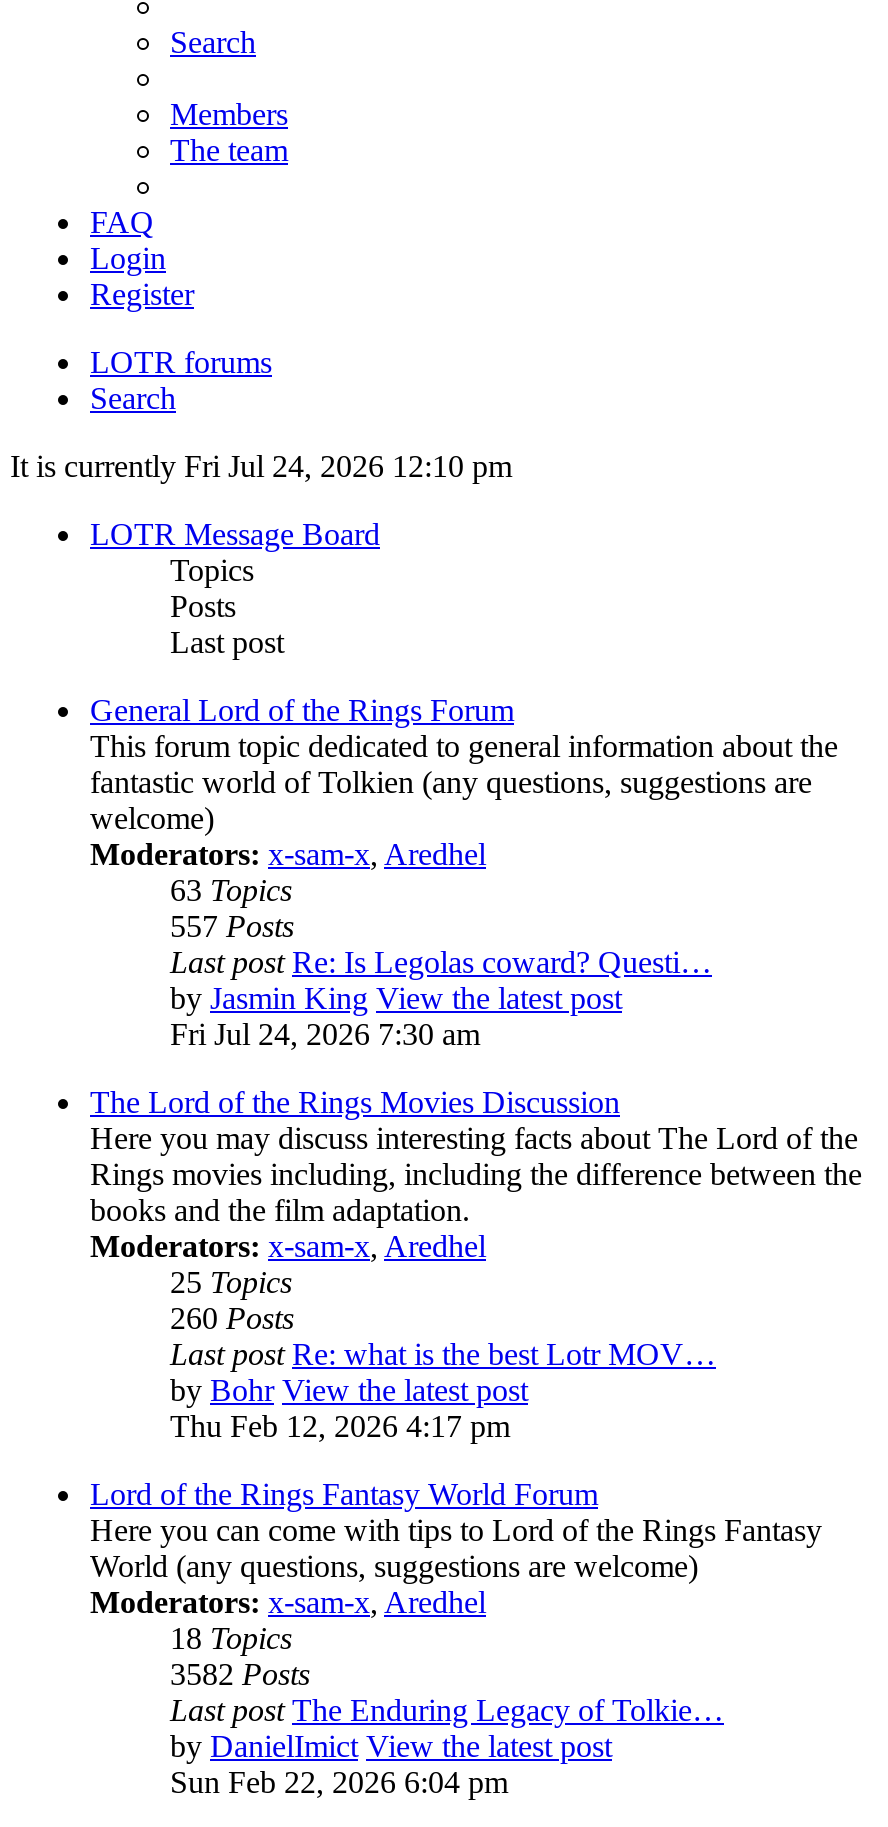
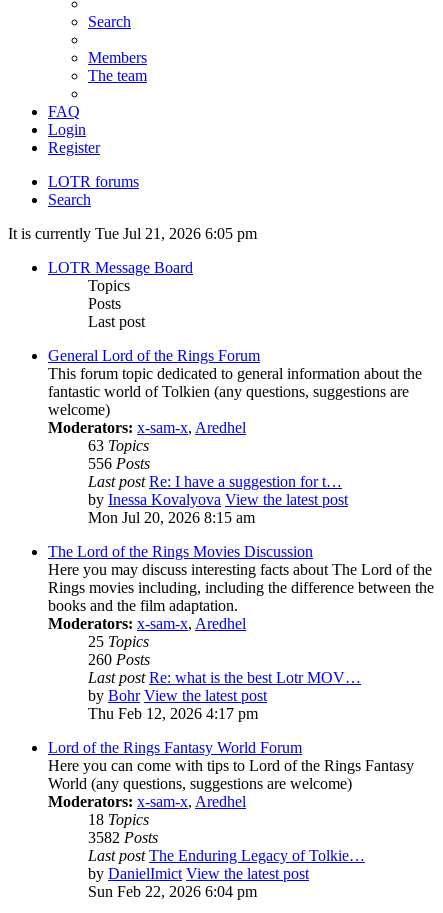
- It is currently Fri Jul 24, 2026 12:10 pm
+ It is currently Tue Jul 21, 2026 6:05 pm

- 557 Posts
- Last post Re: Is Legolas coward? Questi…
- by Jasmin King View the latest post
- Fri Jul 24, 2026 7:30 am
+ 556 Posts
+ Last post Re: I have a suggestion for t…
+ by Inessa Kovalyova View the latest post
+ Mon Jul 20, 2026 8:15 am
